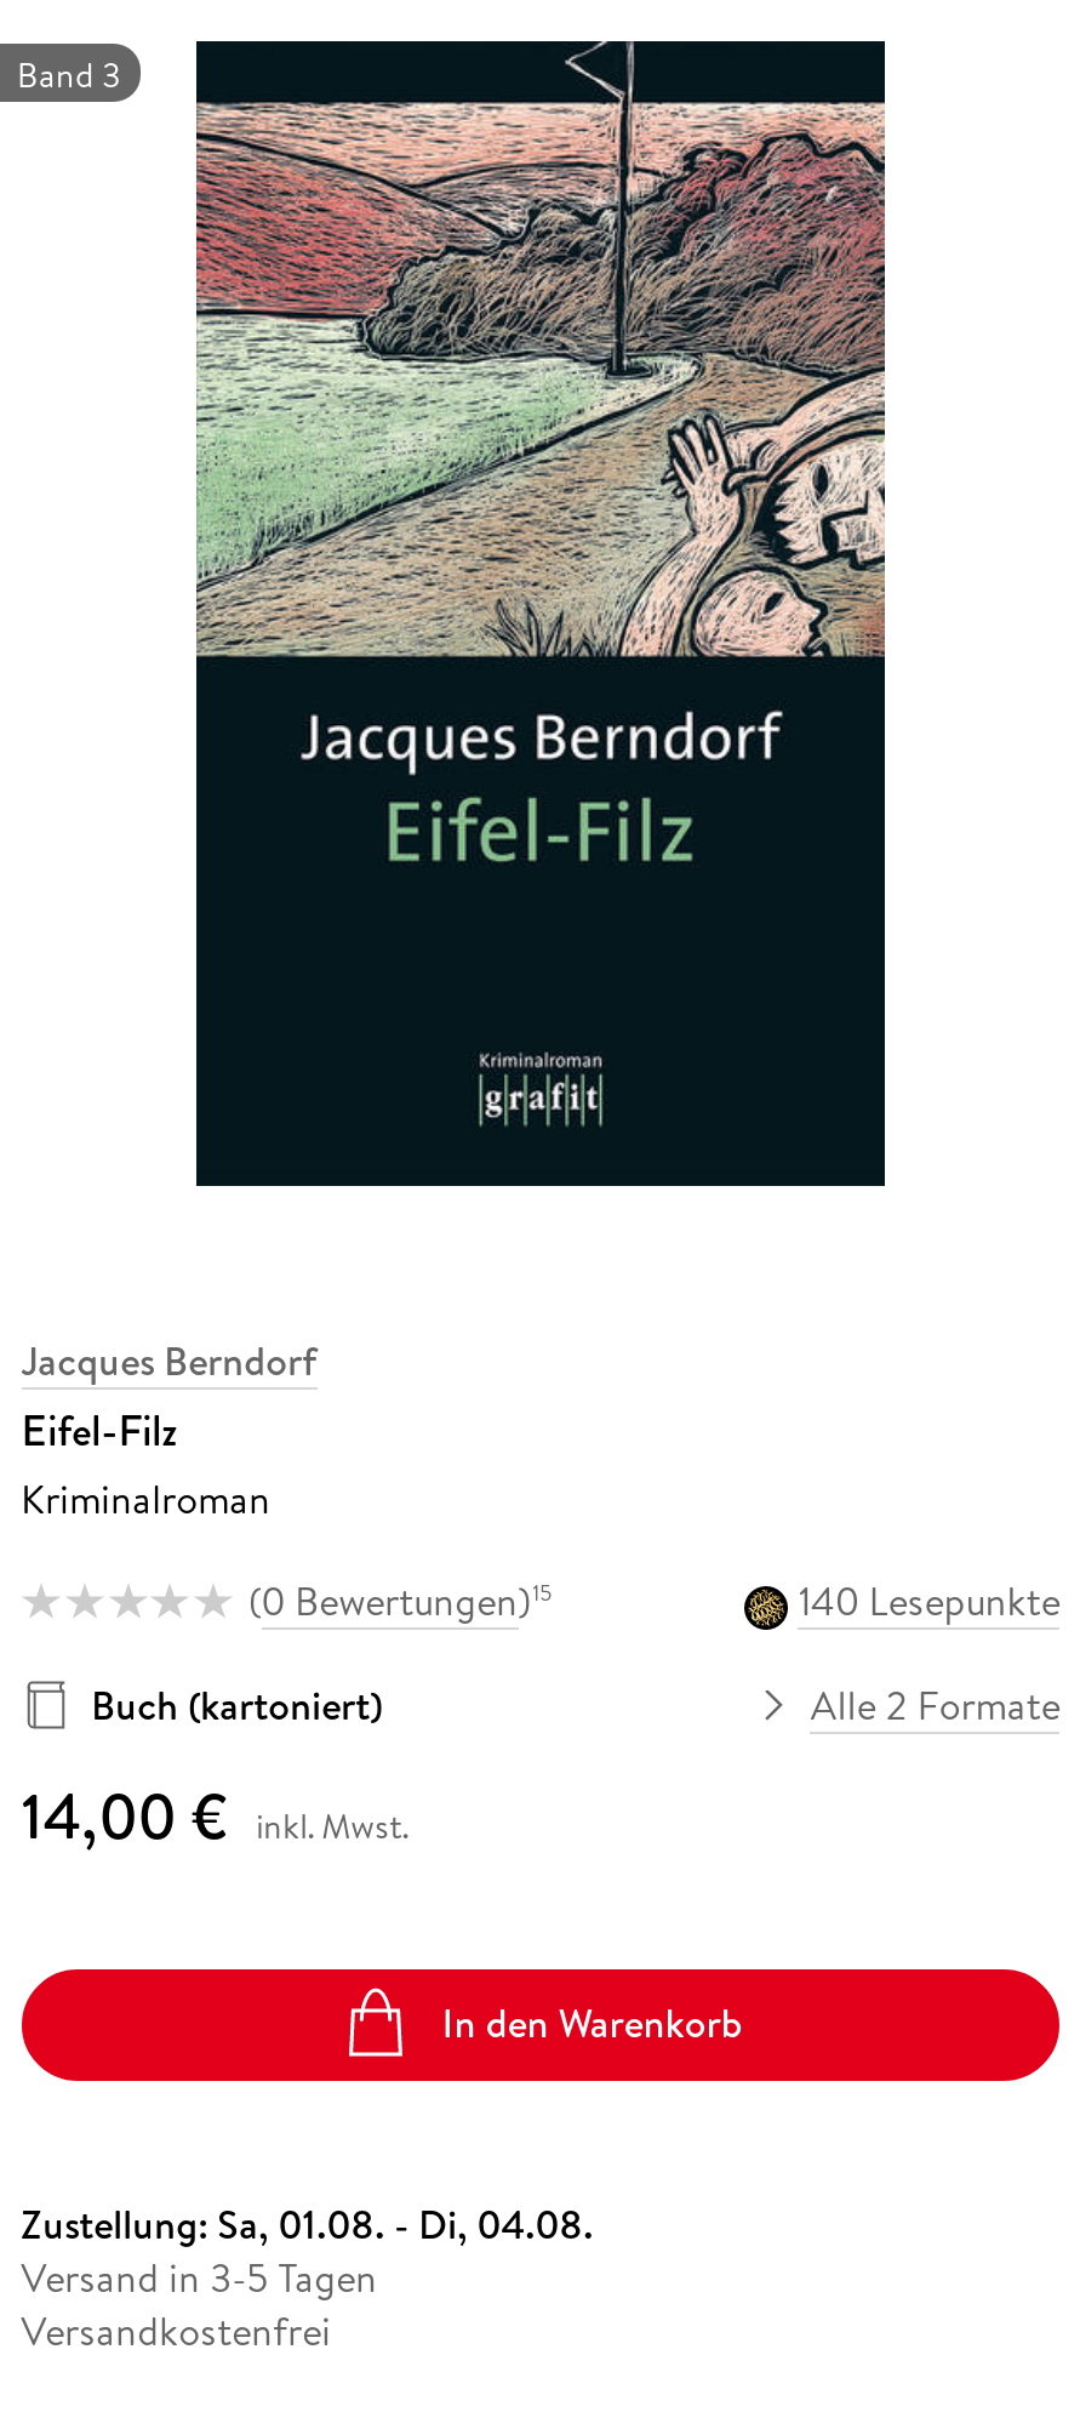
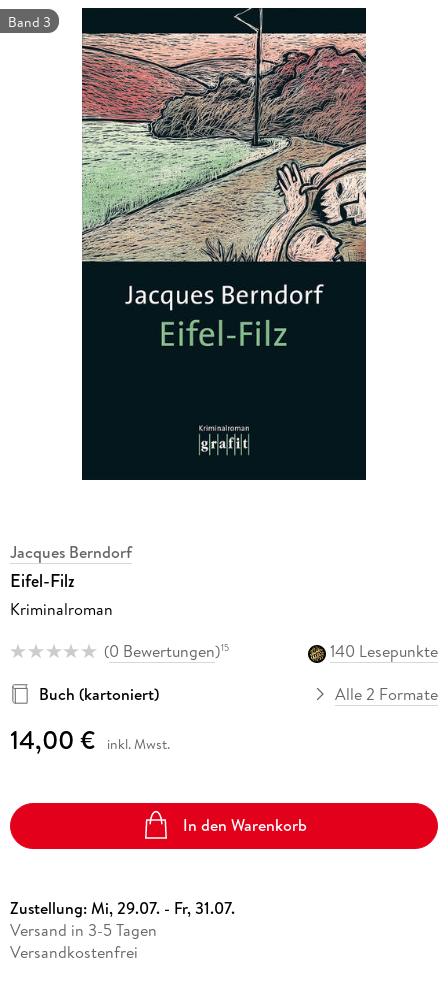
- Zustellung: Sa, 01.08. - Di, 04.08.
+ Zustellung: Mi, 29.07. - Fr, 31.07.
